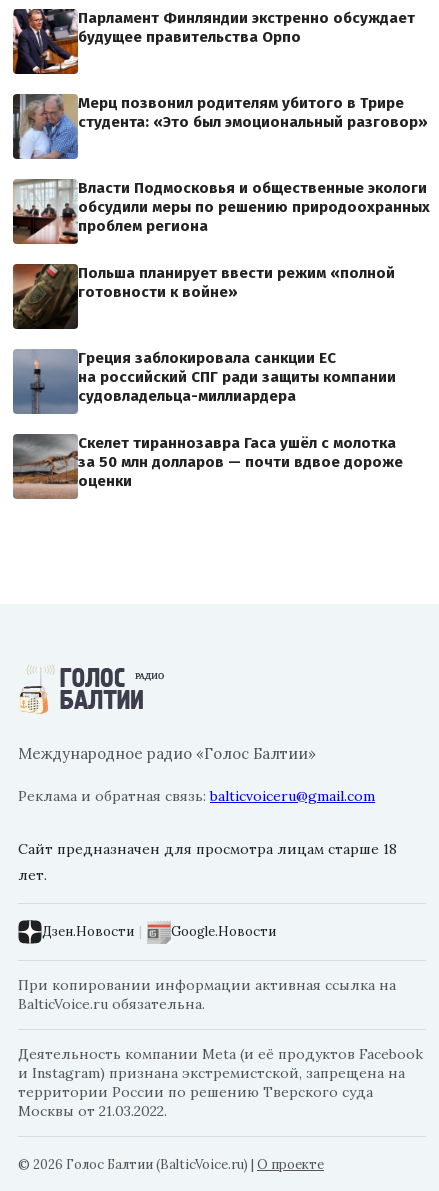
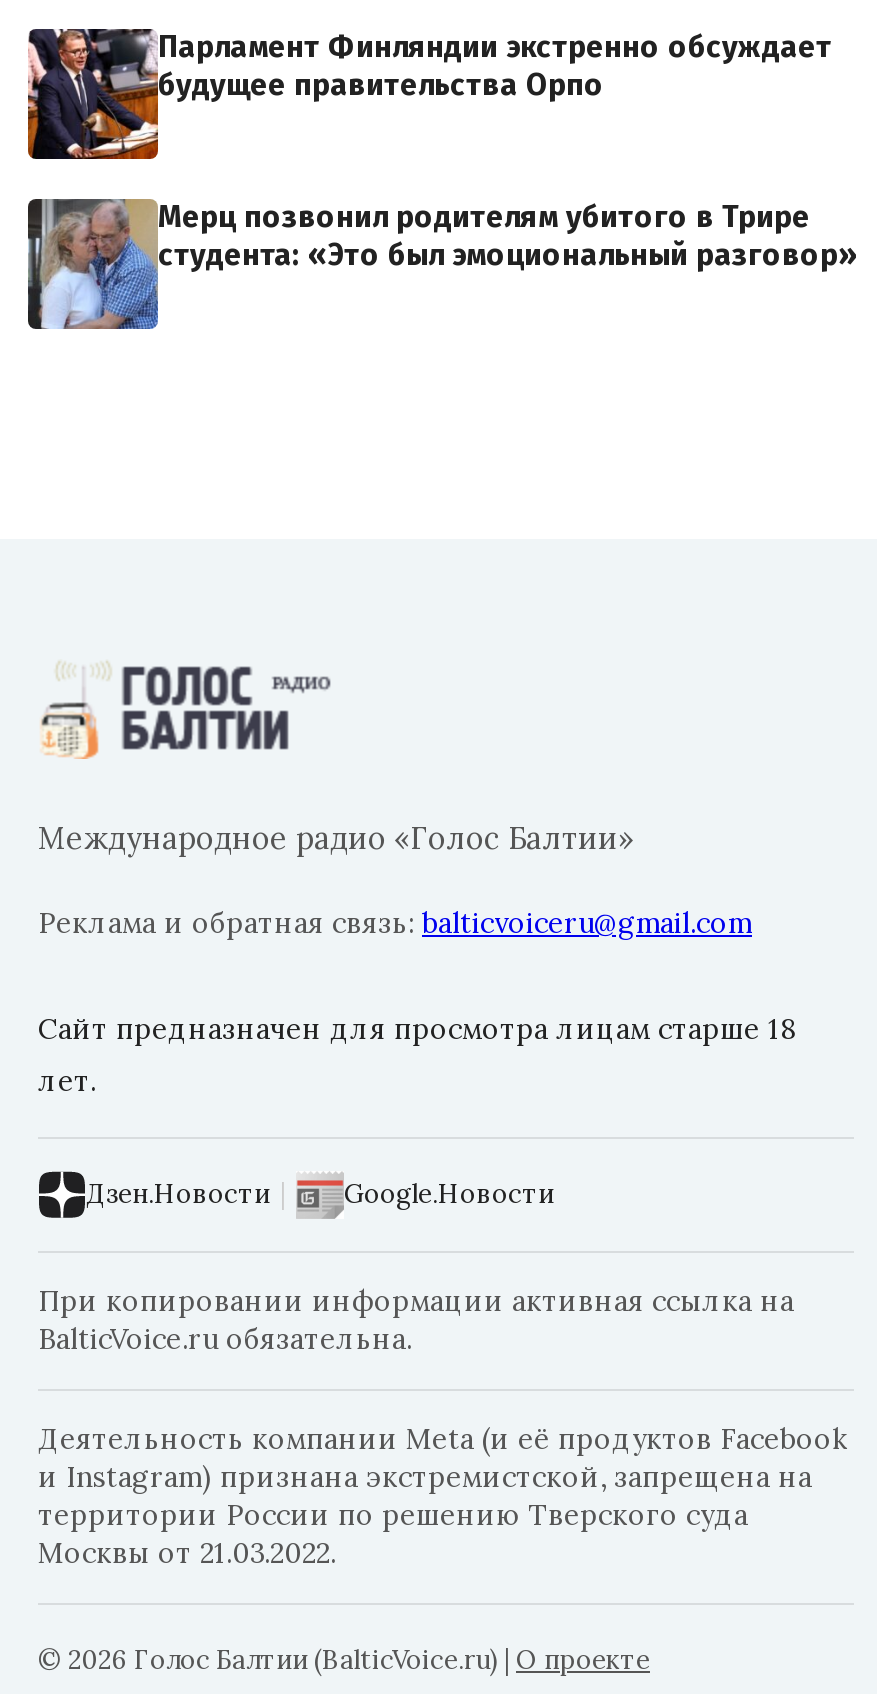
- [image]
- Власти Подмосковья и общественные экологи
- обсудили меры по решению природоохранных
- проблем региона
- Польша планирует ввести режим «полной
- готовности к войне»

- [image]
- Греция заблокировала санкции ЕС
- на российский СПГ ради защиты компании
- судовладельца-миллиардера
- Скелет тираннозавра Гаса ушёл с молотка
- за 50 млн долларов — почти вдвое дороже
- оценки

- [image]

- [image]
